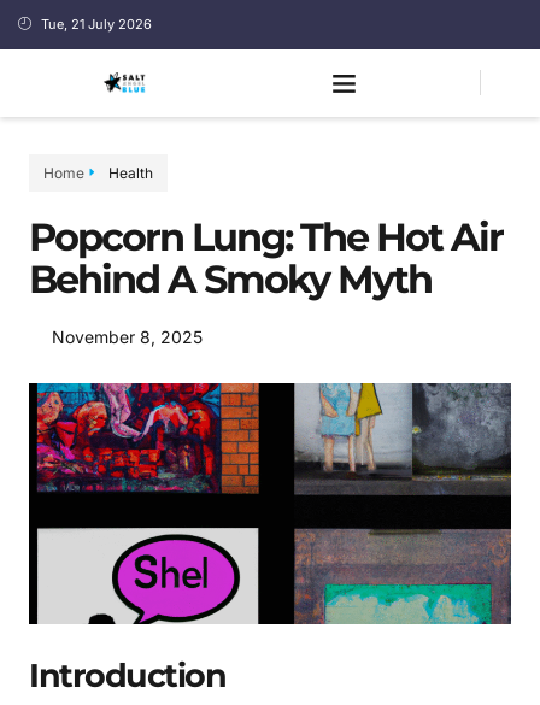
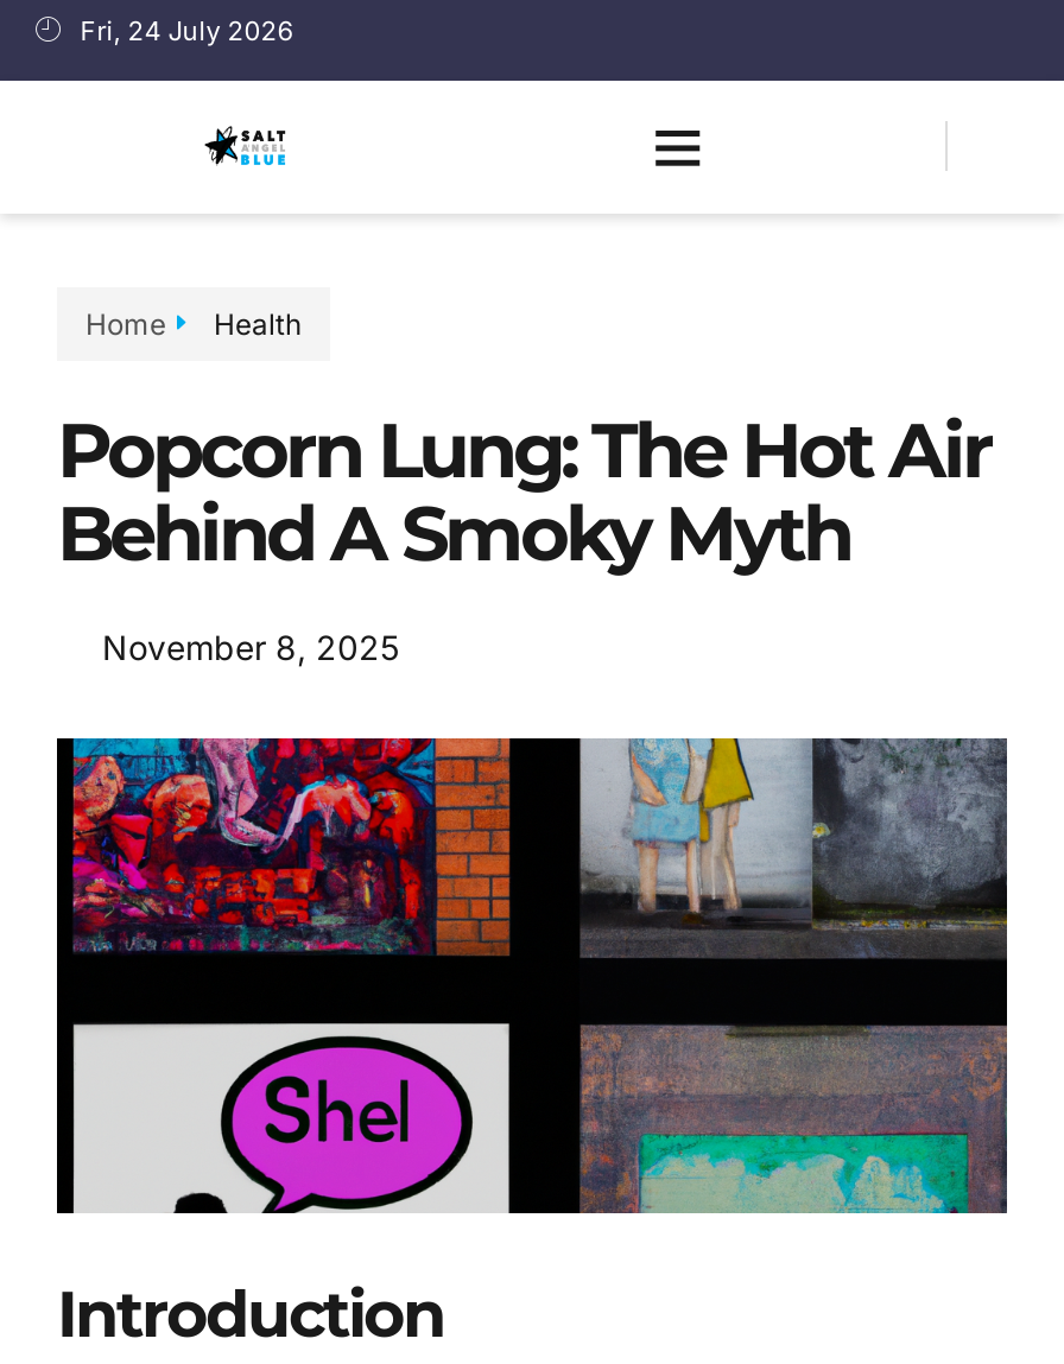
- Tue, 21 July 2026
+ Fri, 24 July 2026
